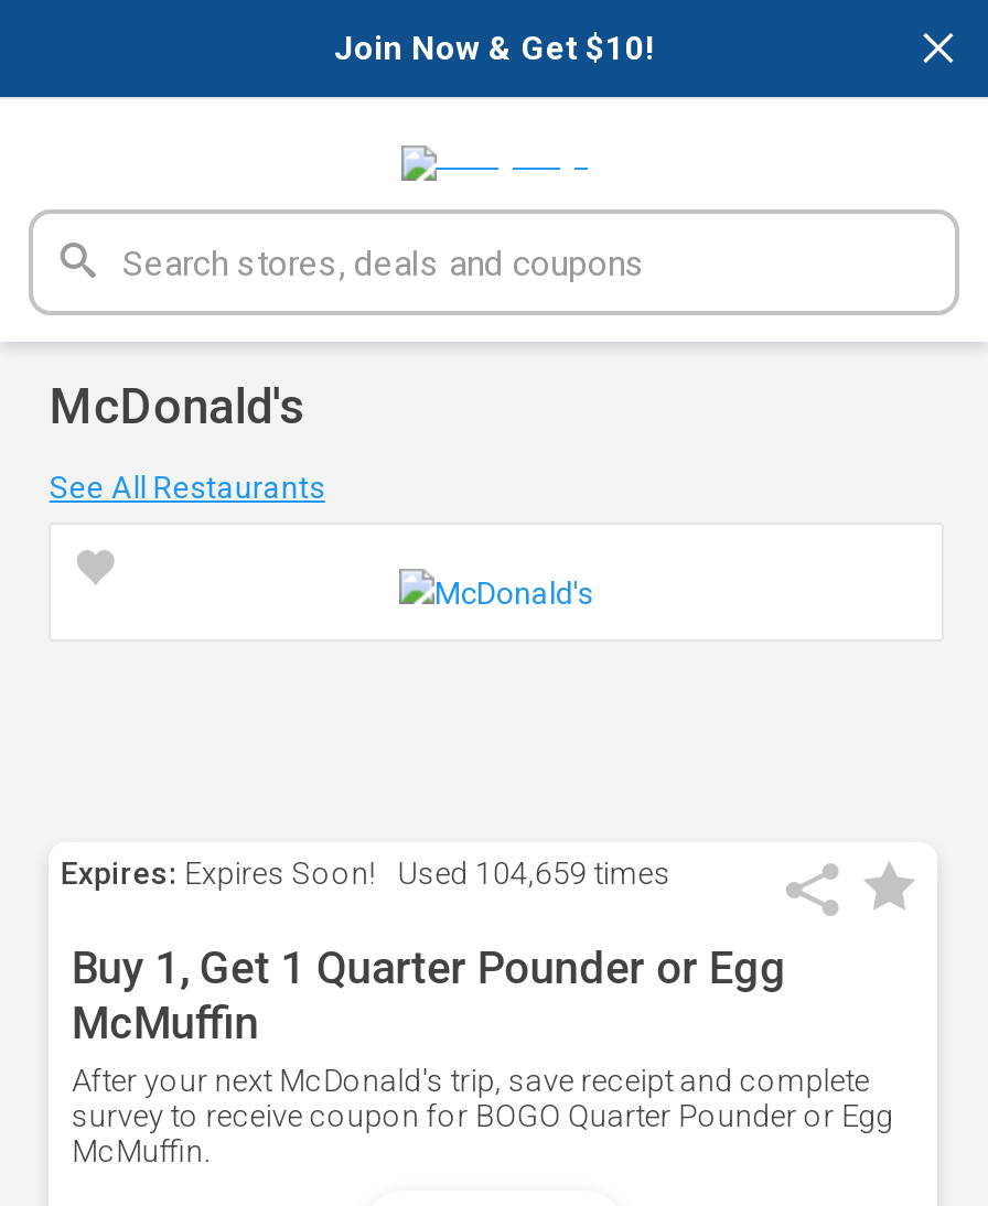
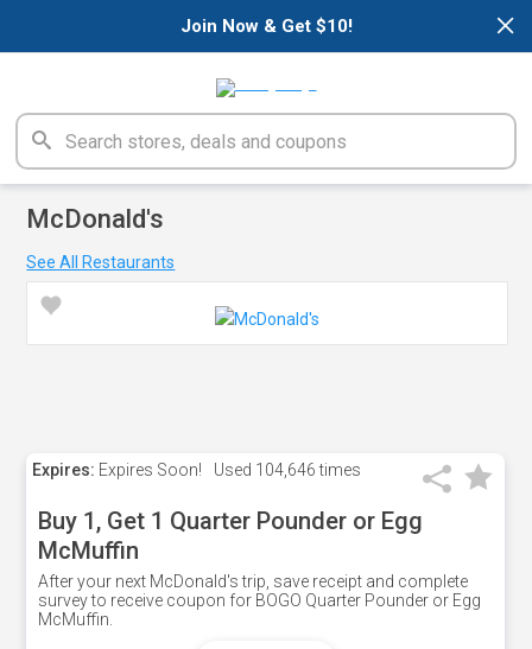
- Expires: Expires Soon! Used 104,659 times
+ Expires: Expires Soon! Used 104,646 times
